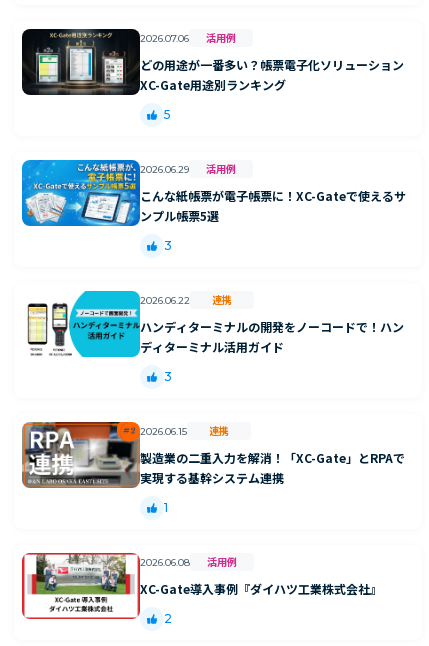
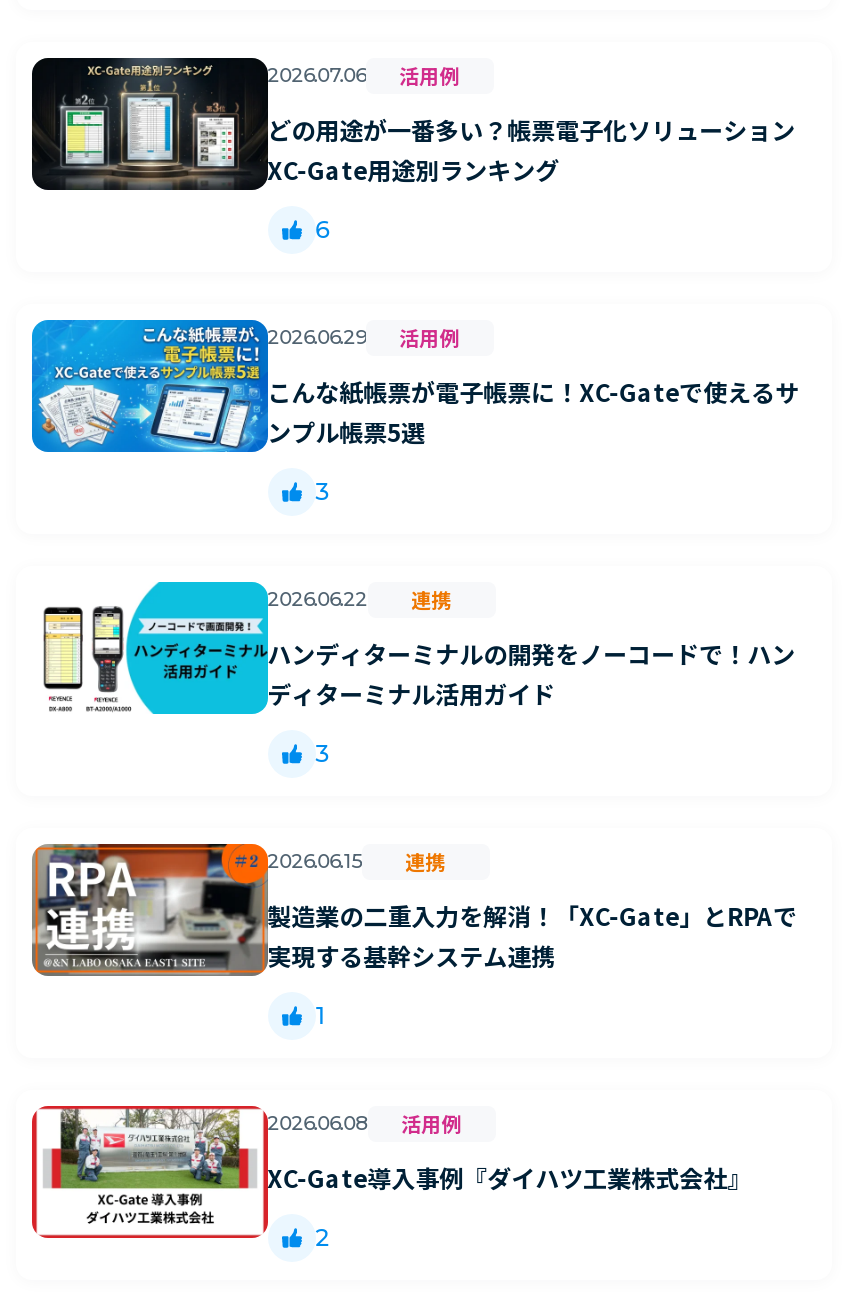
- 5
+ 6
